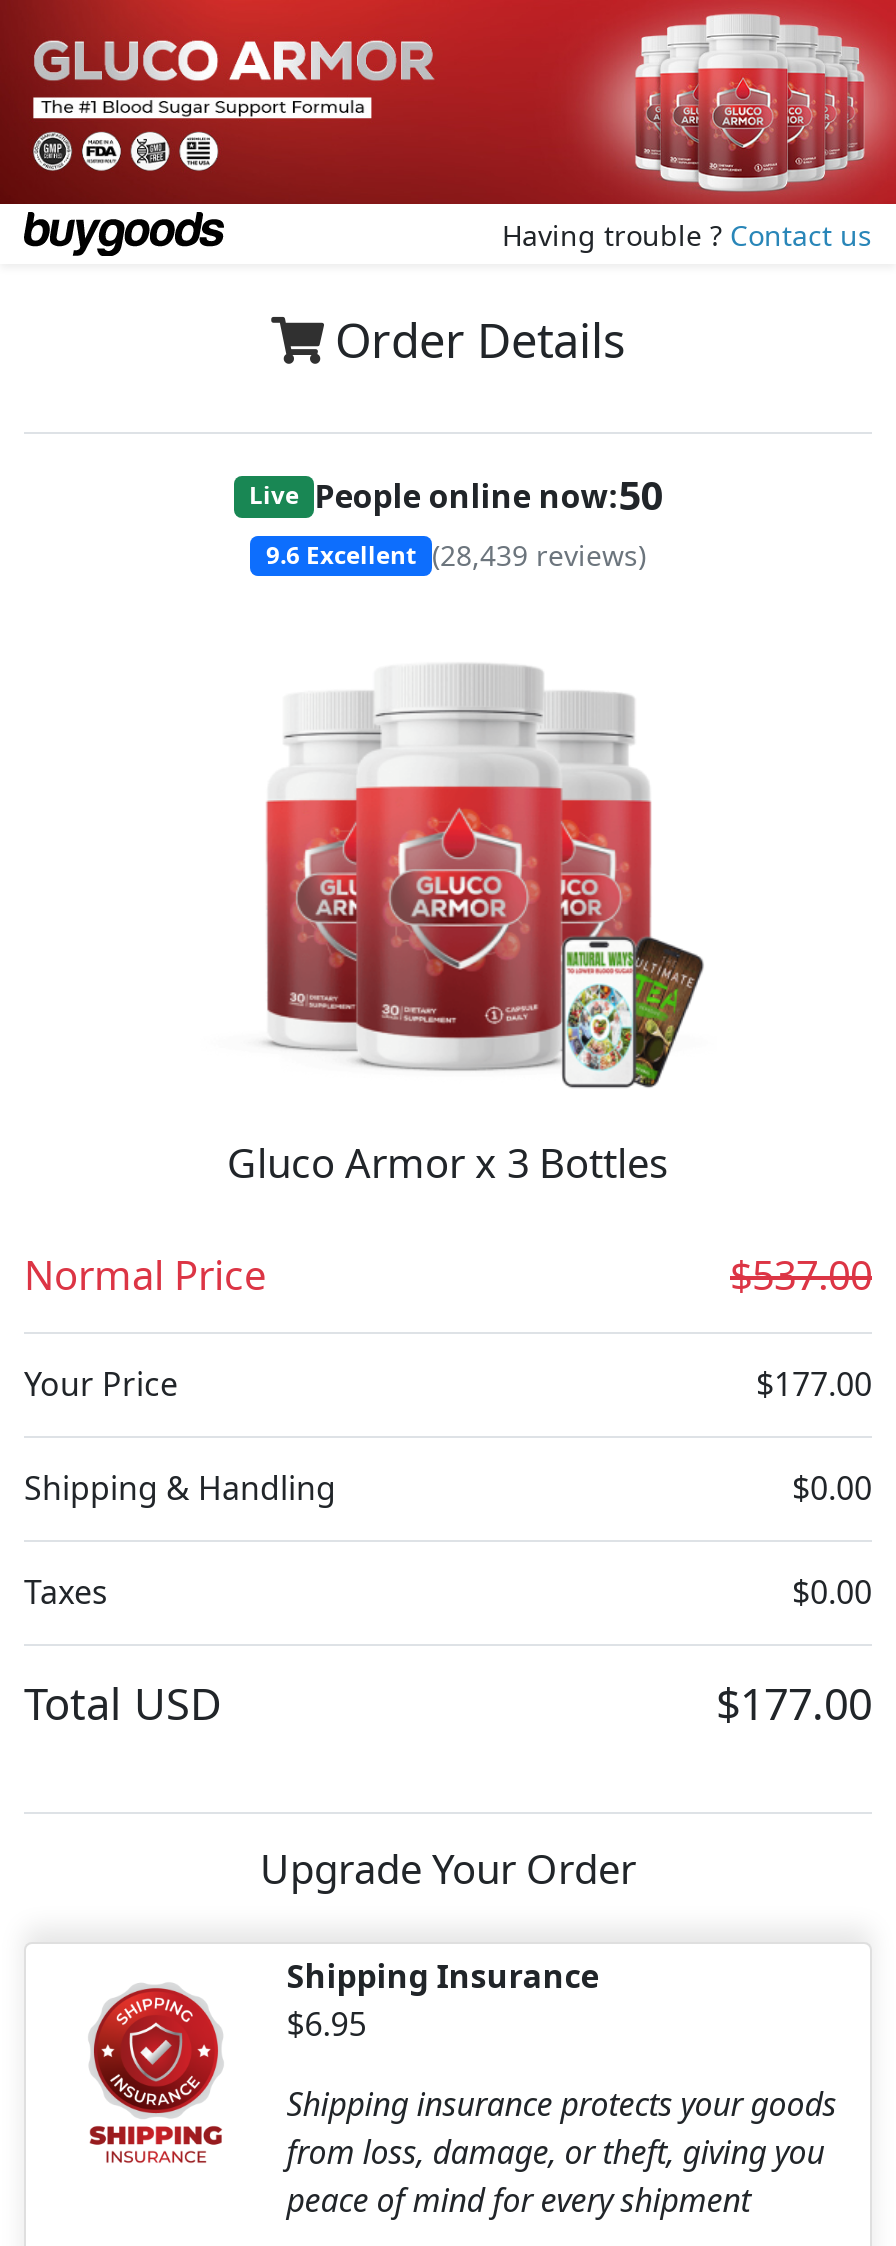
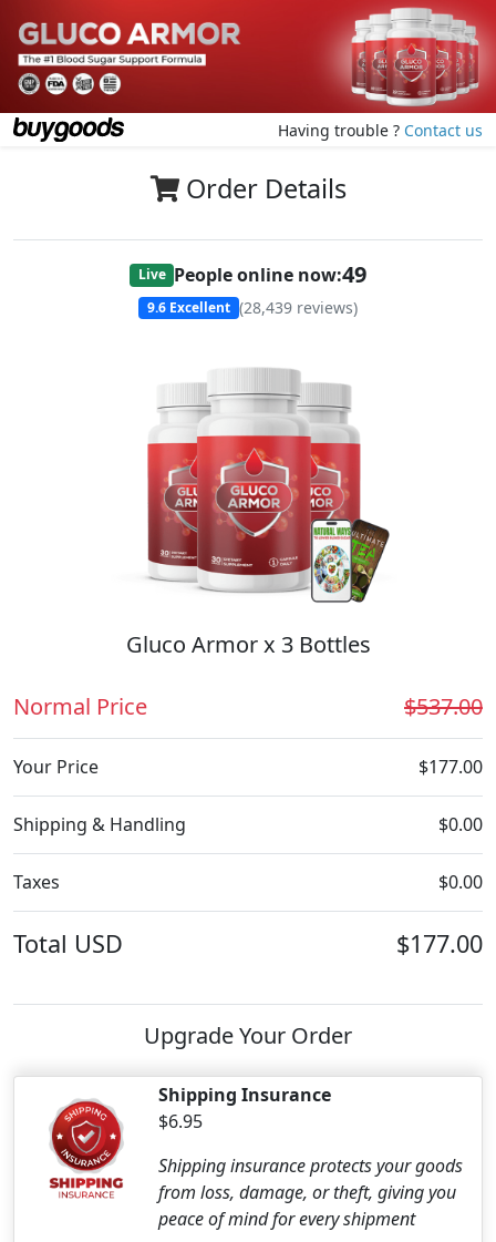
- Live People online now:50
+ Live People online now:49
